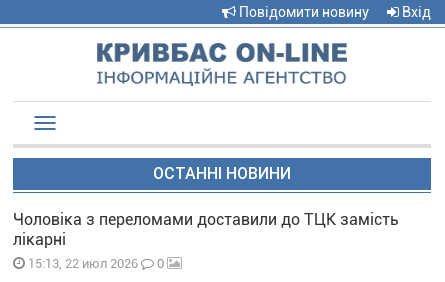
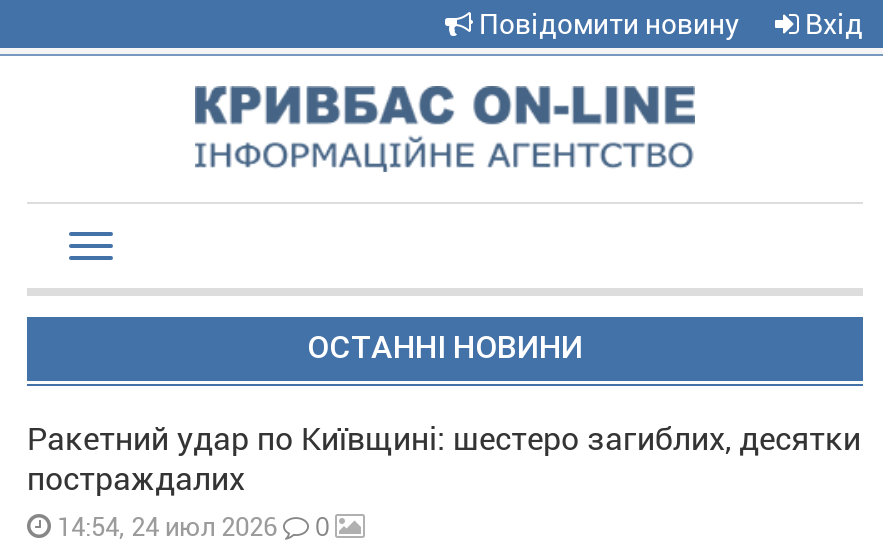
- Чоловіка з переломами доставили до ТЦК замість
- лікарні
- 15:13, 22 июл 2026
+ Ракетний удар по Київщині: шестеро загиблих, десятки
+ постраждалих
+ 14:54, 24 июл 2026
